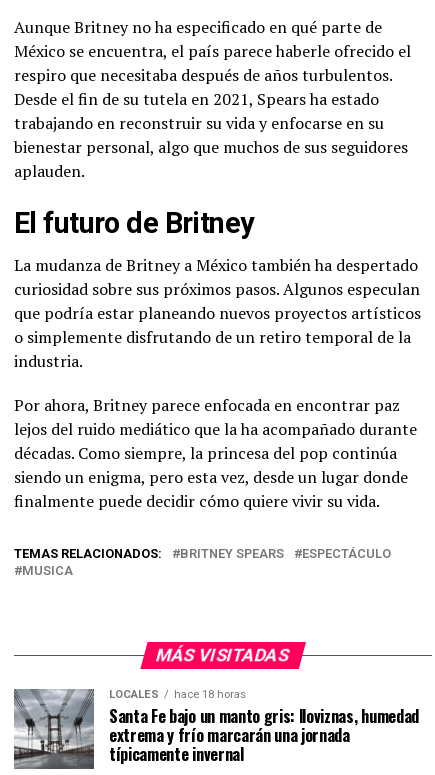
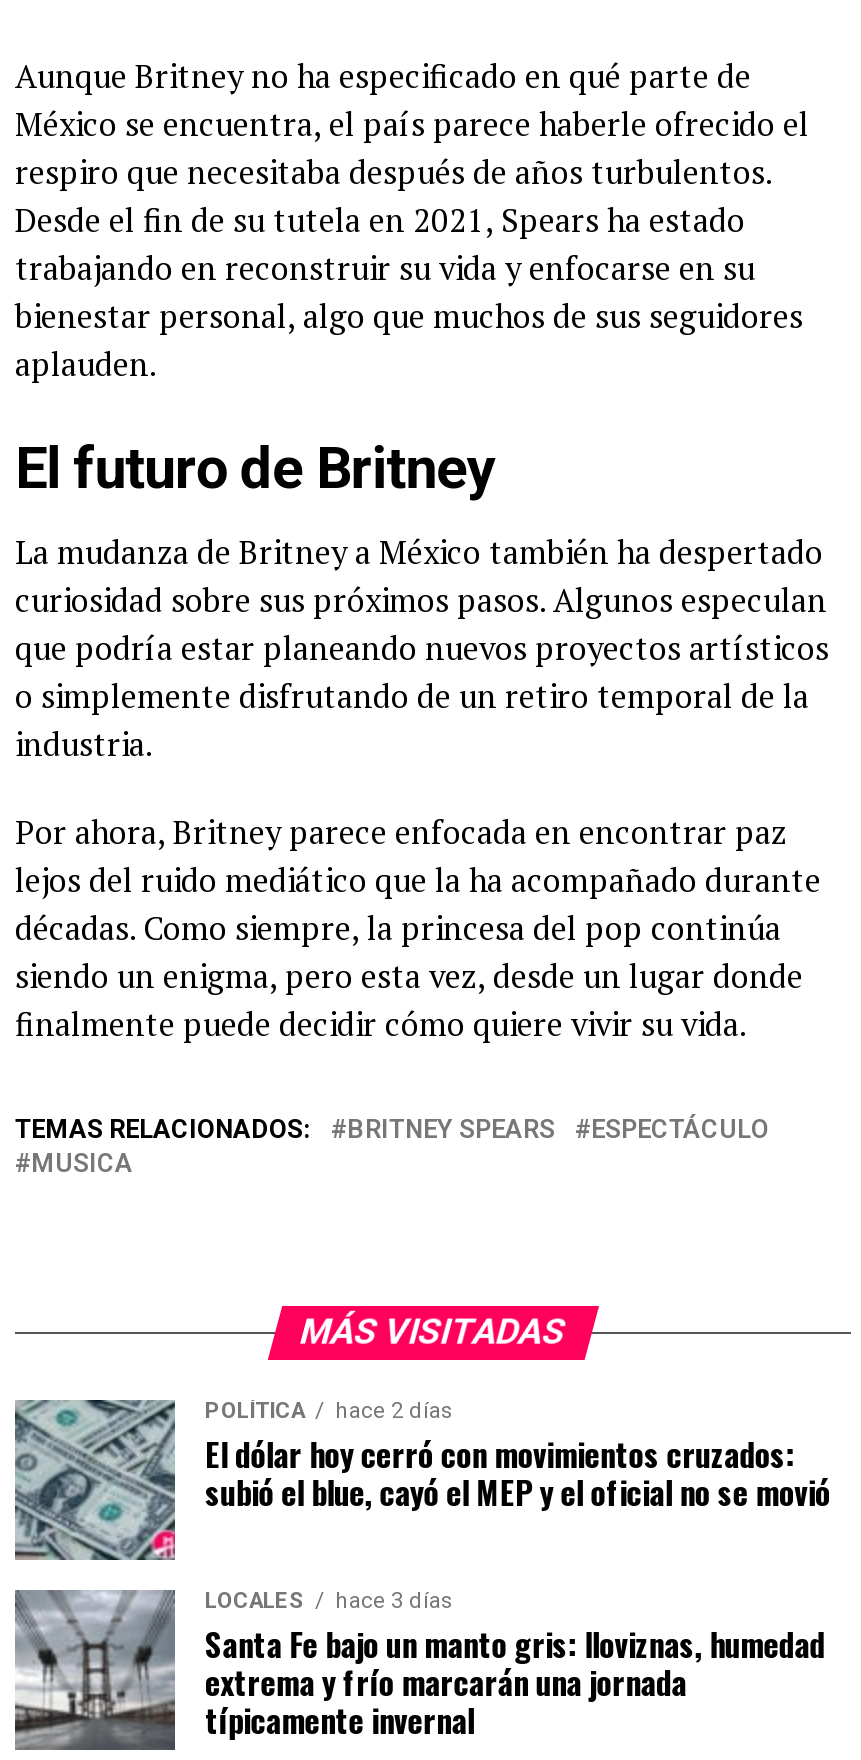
+ [image]
+ POLÍTICA
+ hace 2 días
+ El dólar hoy cerró con movimientos cruzados:
+ subió el blue, cayó el MEP y el oficial no se movió

- LOCALES hace 18 horas
+ LOCALES hace 3 días
